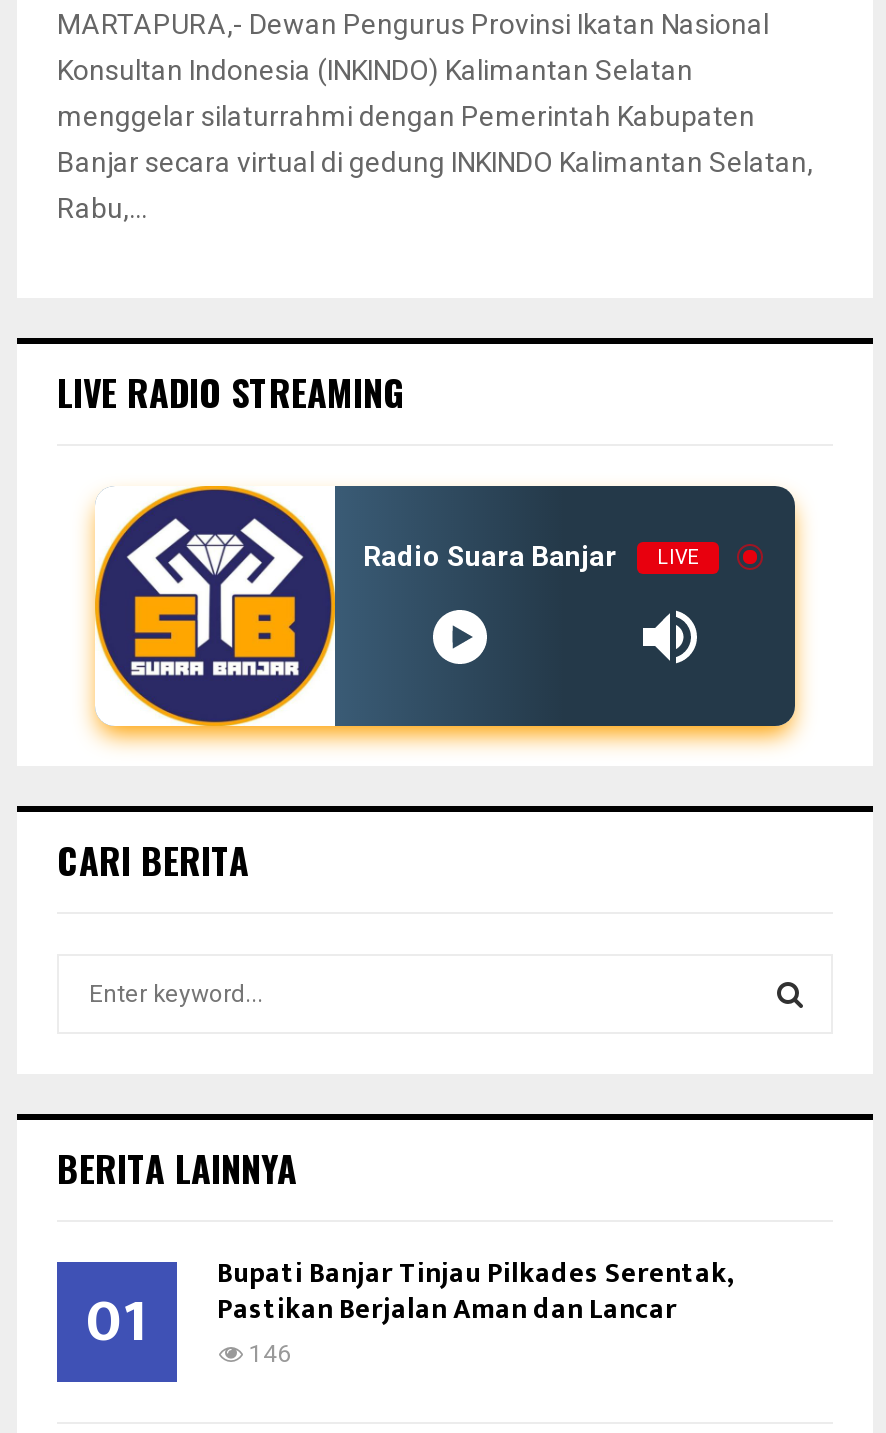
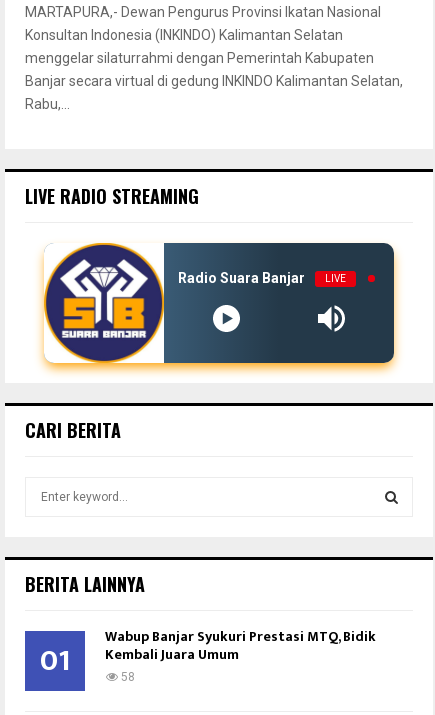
- Bupati Banjar Tinjau Pilkades Serentak,
- Pastikan Berjalan Aman dan Lancar
- 146
+ Wabup Banjar Syukuri Prestasi MTQ, Bidik
+ Kembali Juara Umum
+ 58
